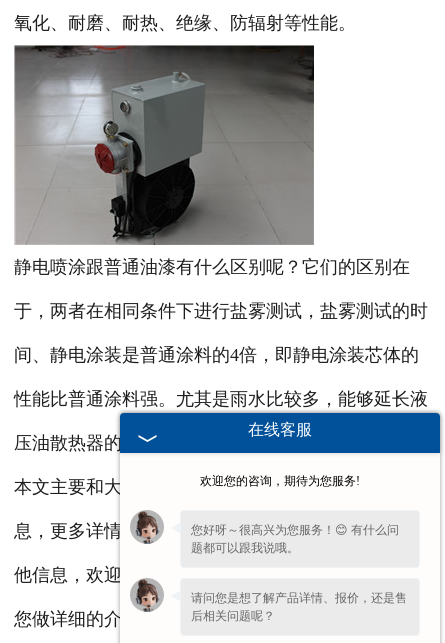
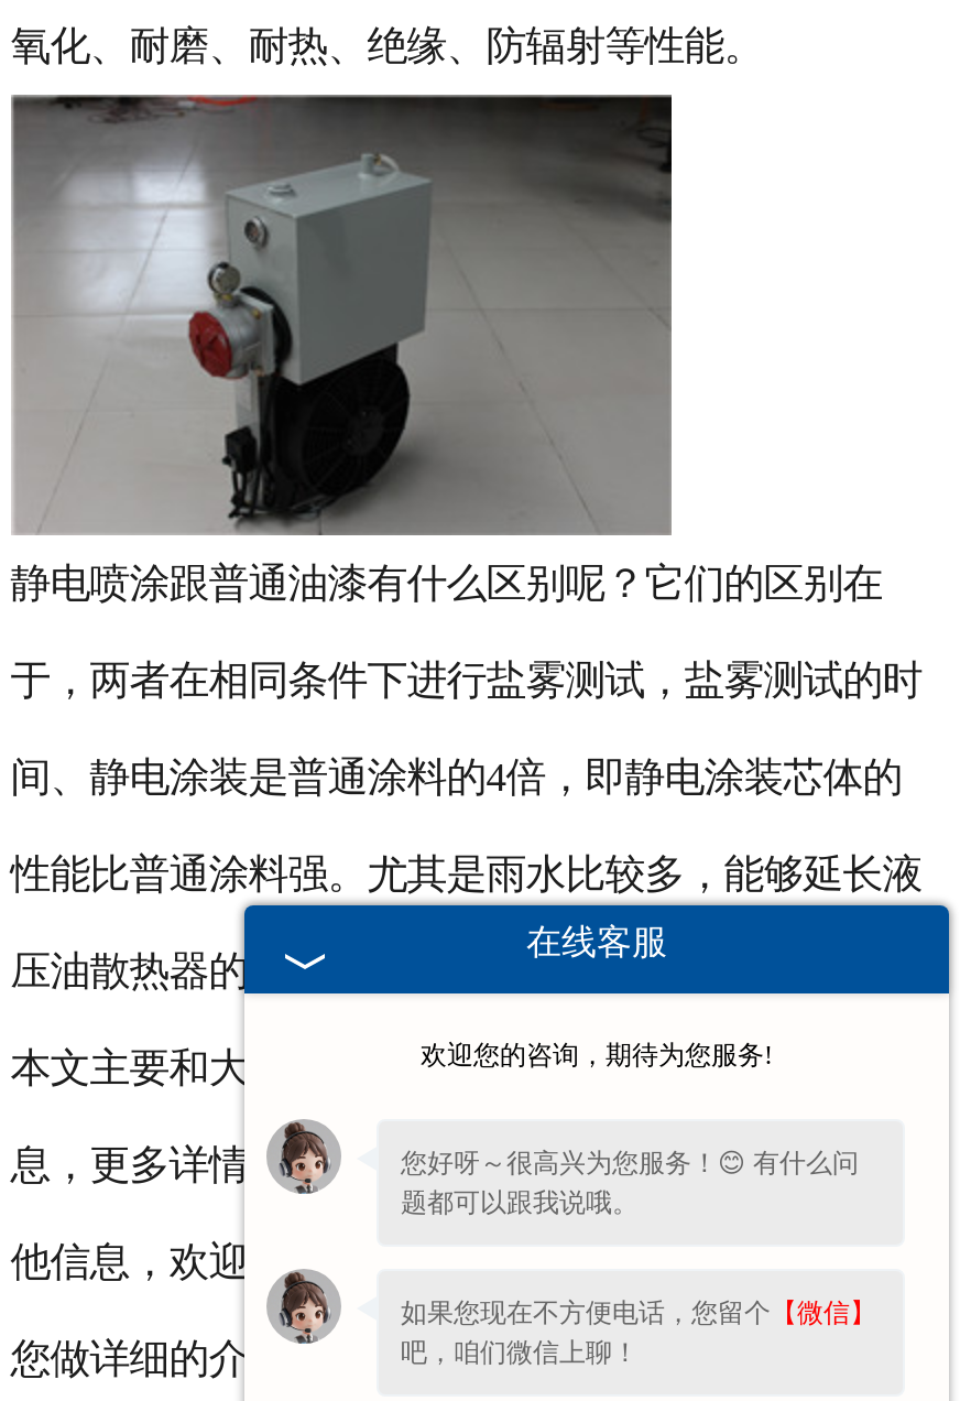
- 请问您是想了解产品详情、报价，还是售
- 后相关问题呢？
+ 如果您现在不方便电话，您留个【微信】
+ 吧，咱们微信上聊！
